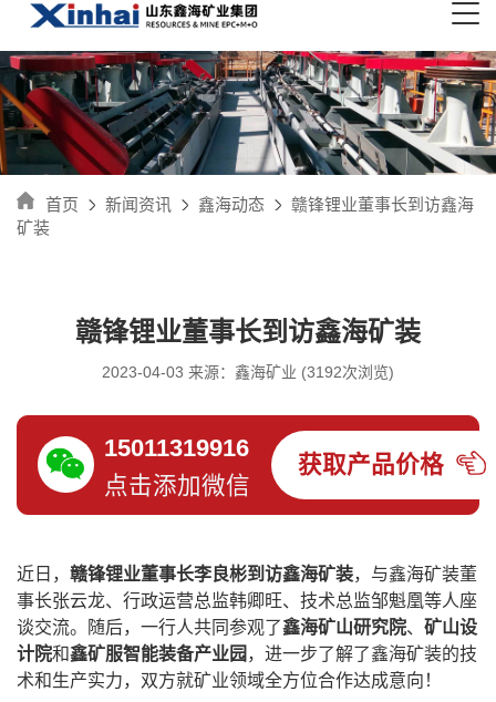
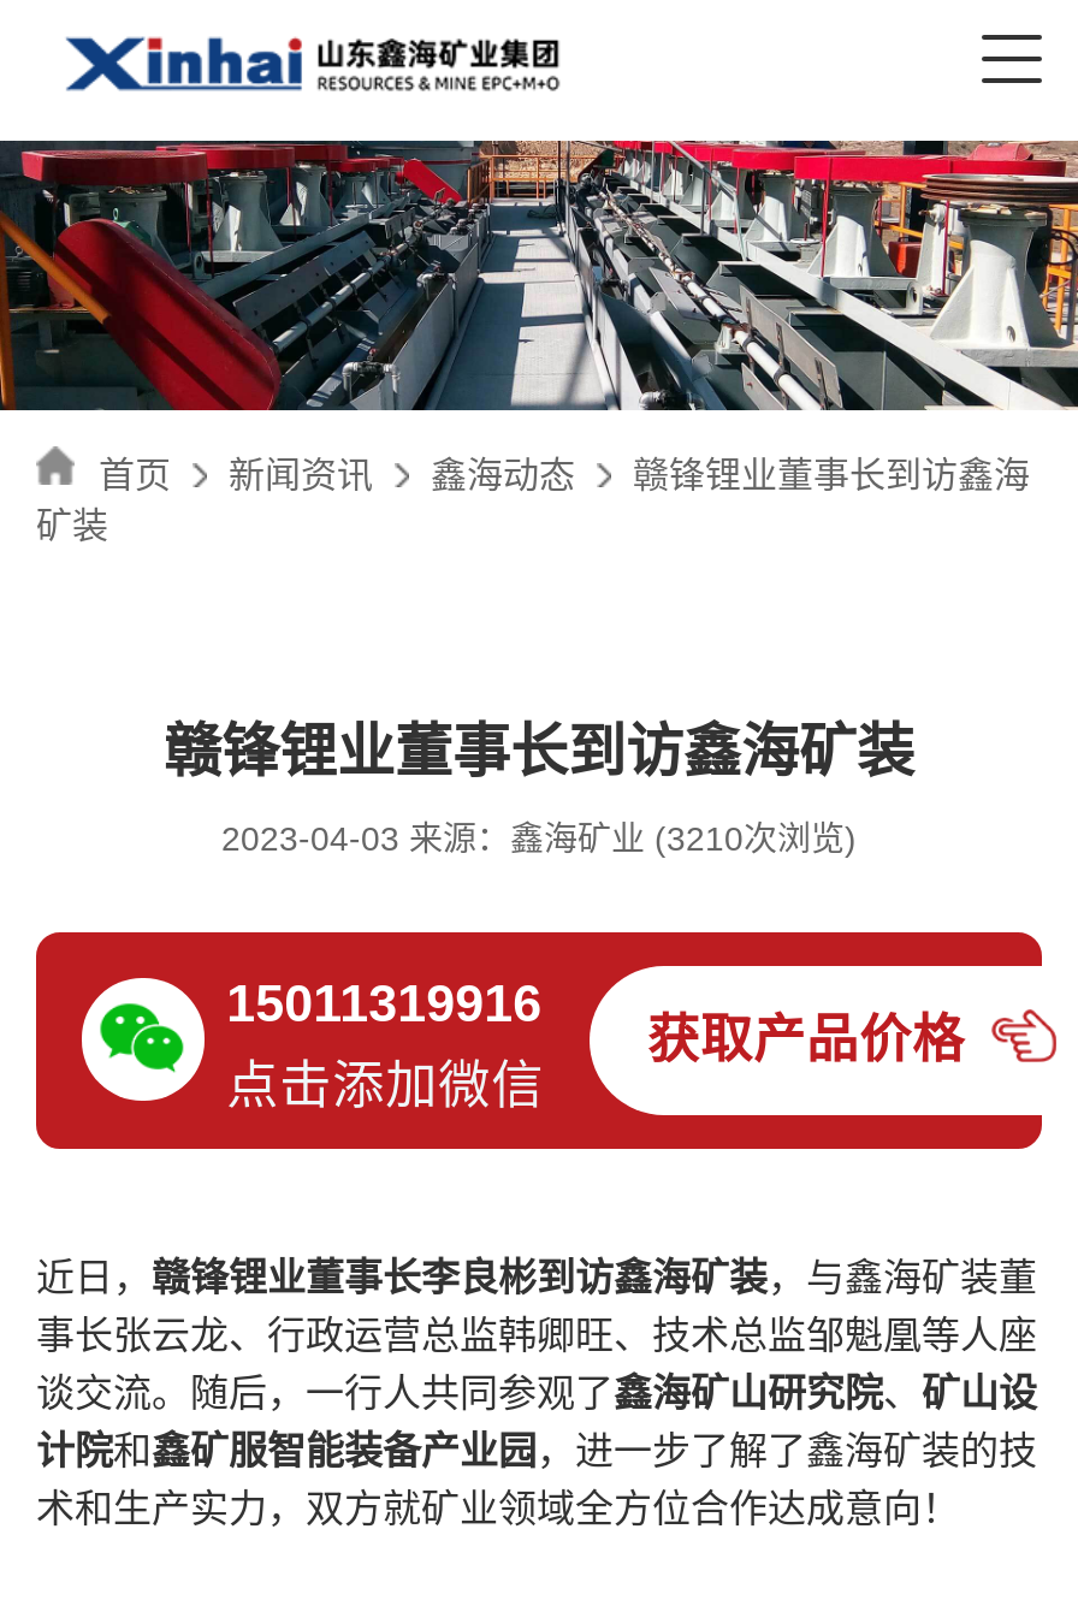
- 2023-04-03 来源：鑫海矿业 (3192次浏览)
+ 2023-04-03 来源：鑫海矿业 (3210次浏览)
